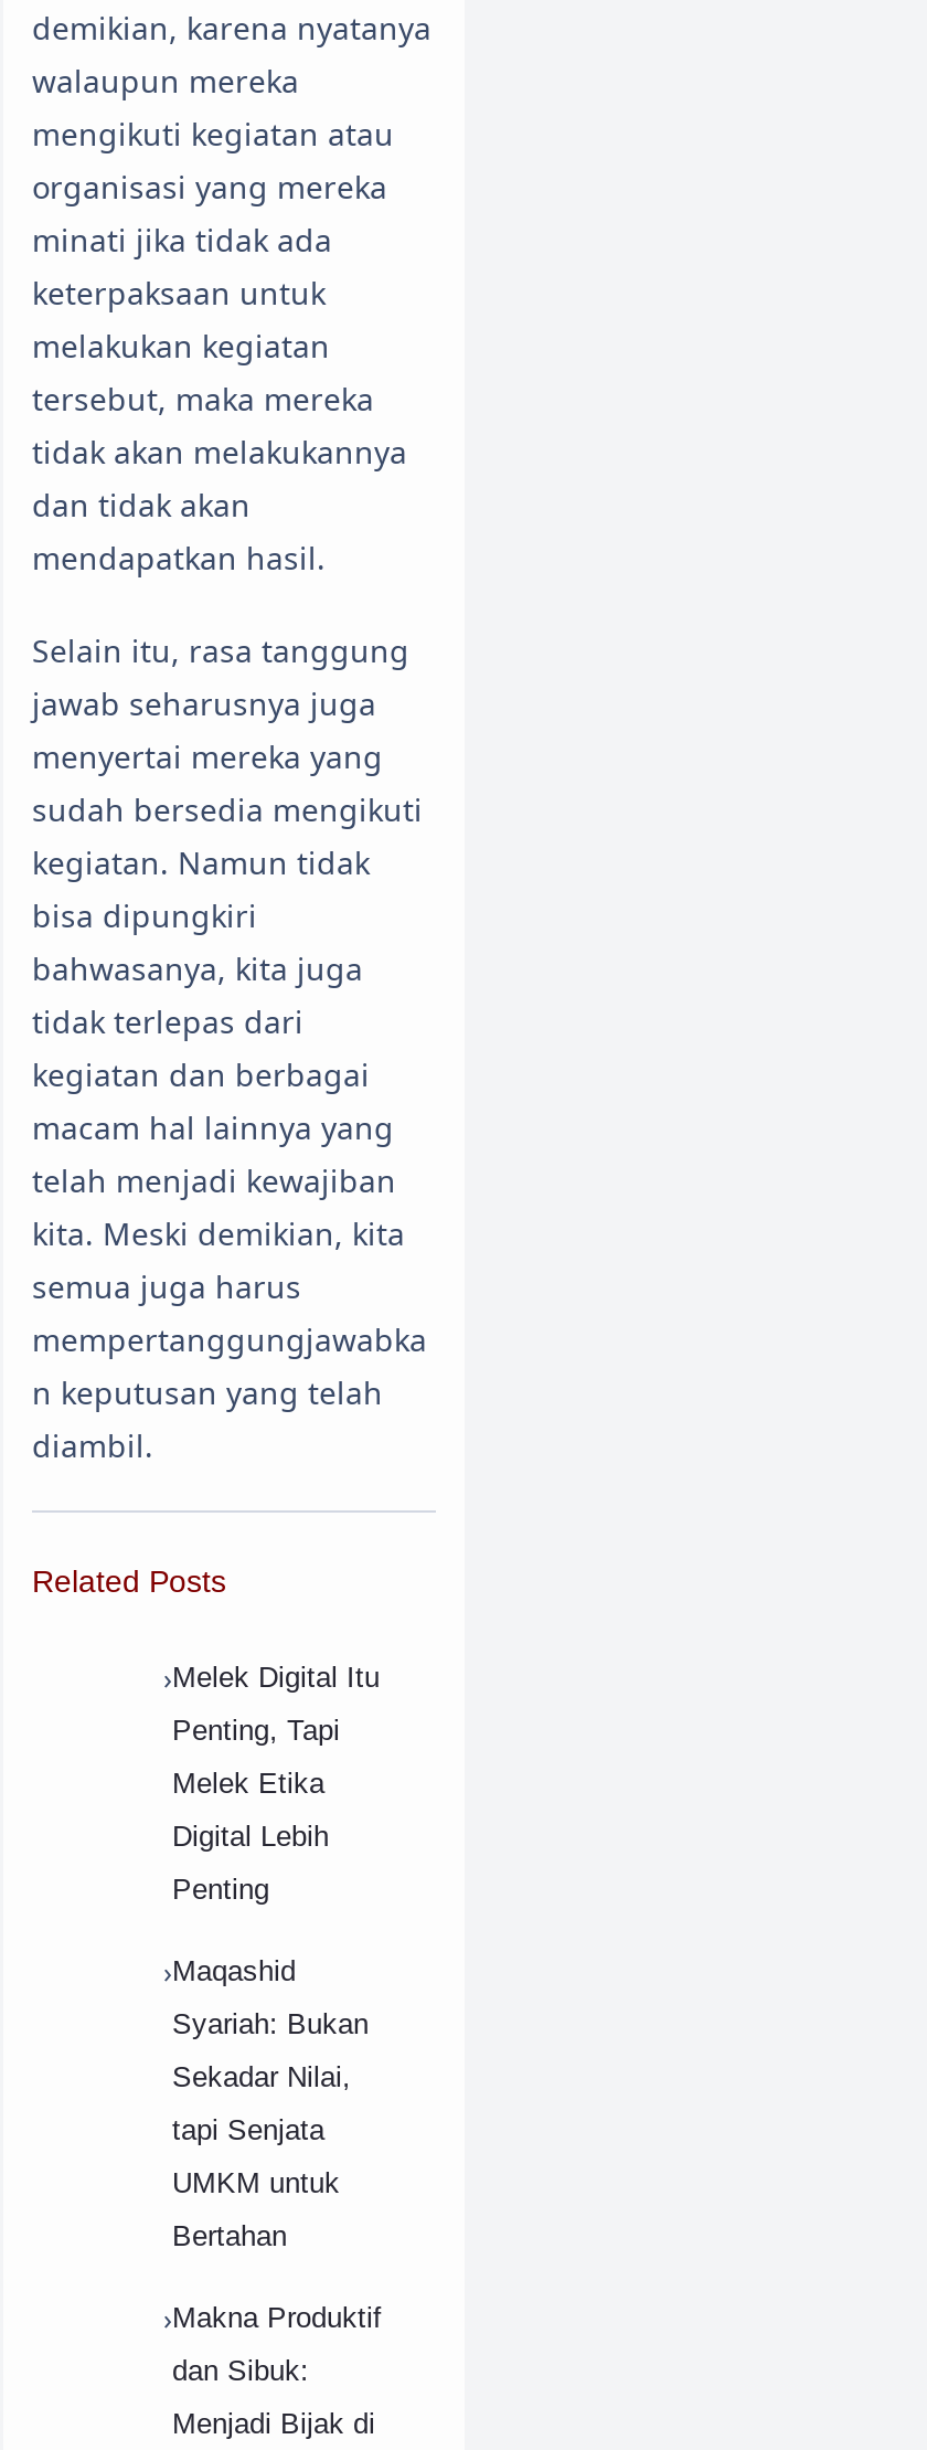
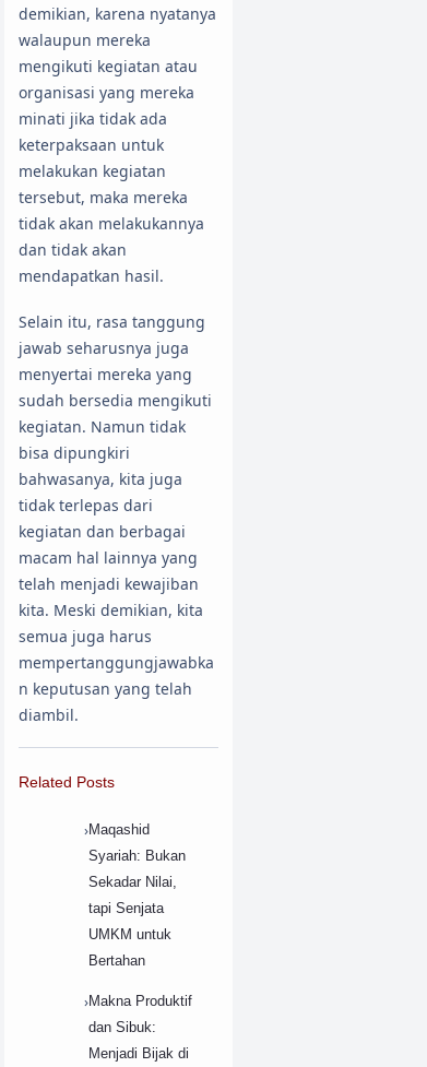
- Melek Digital Itu
- Penting, Tapi
- Melek Etika
- Digital Lebih
- Penting
